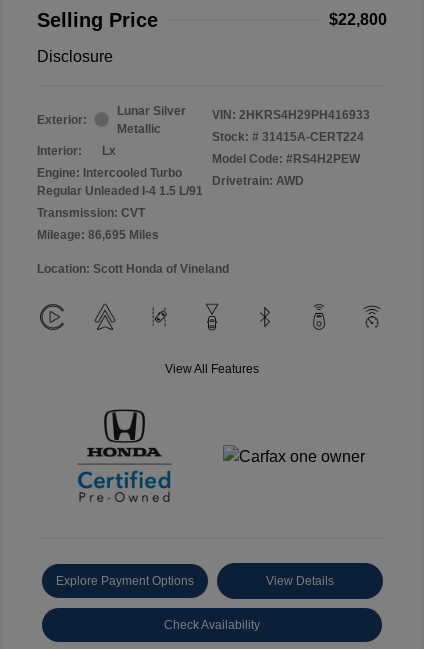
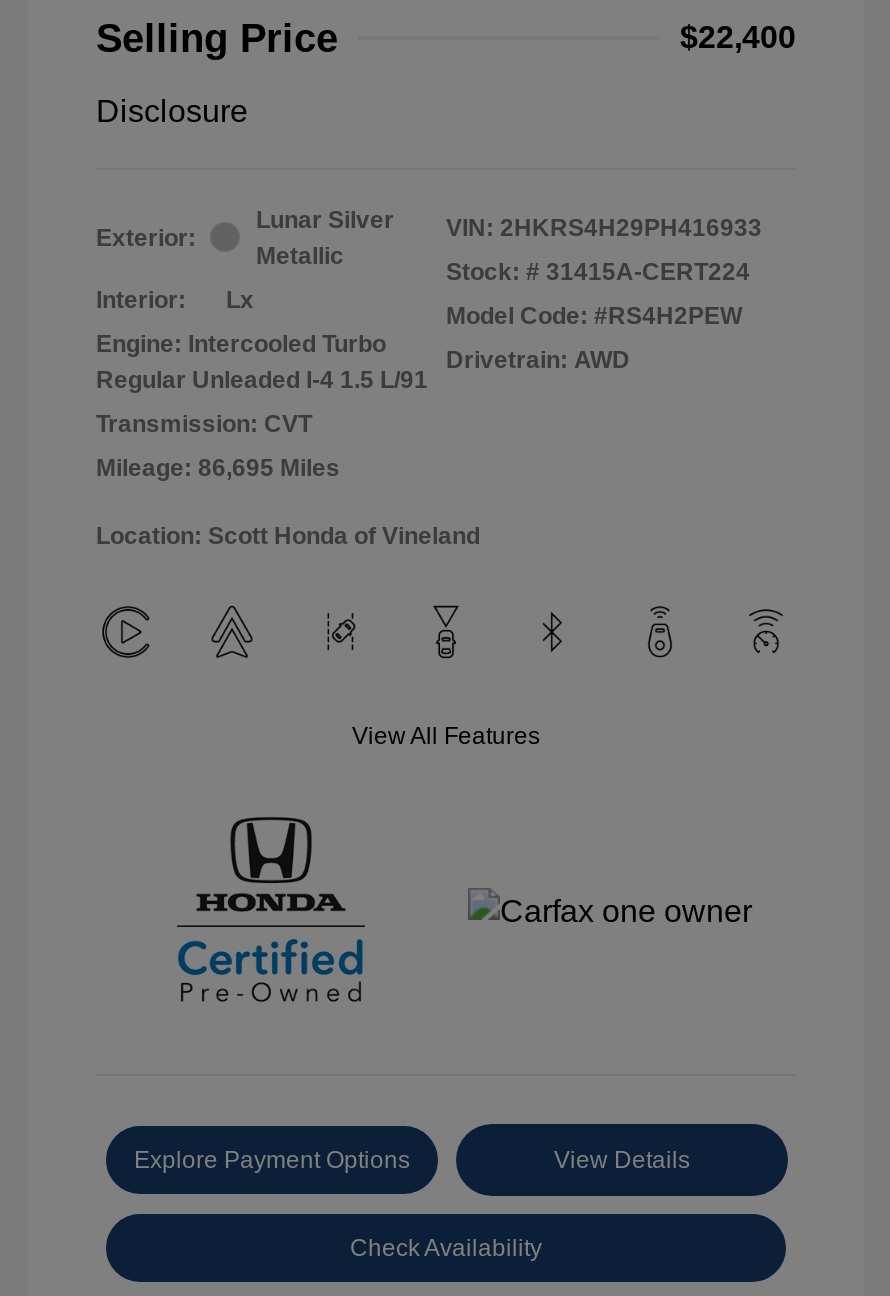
- $22,800
+ $22,400
